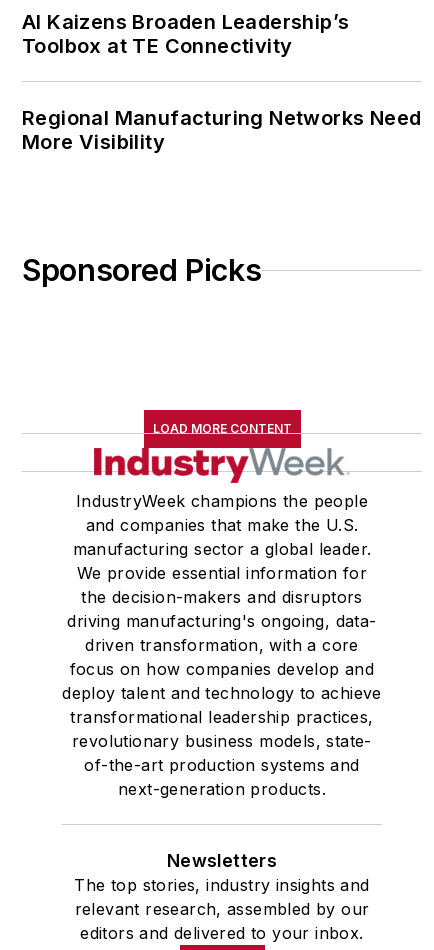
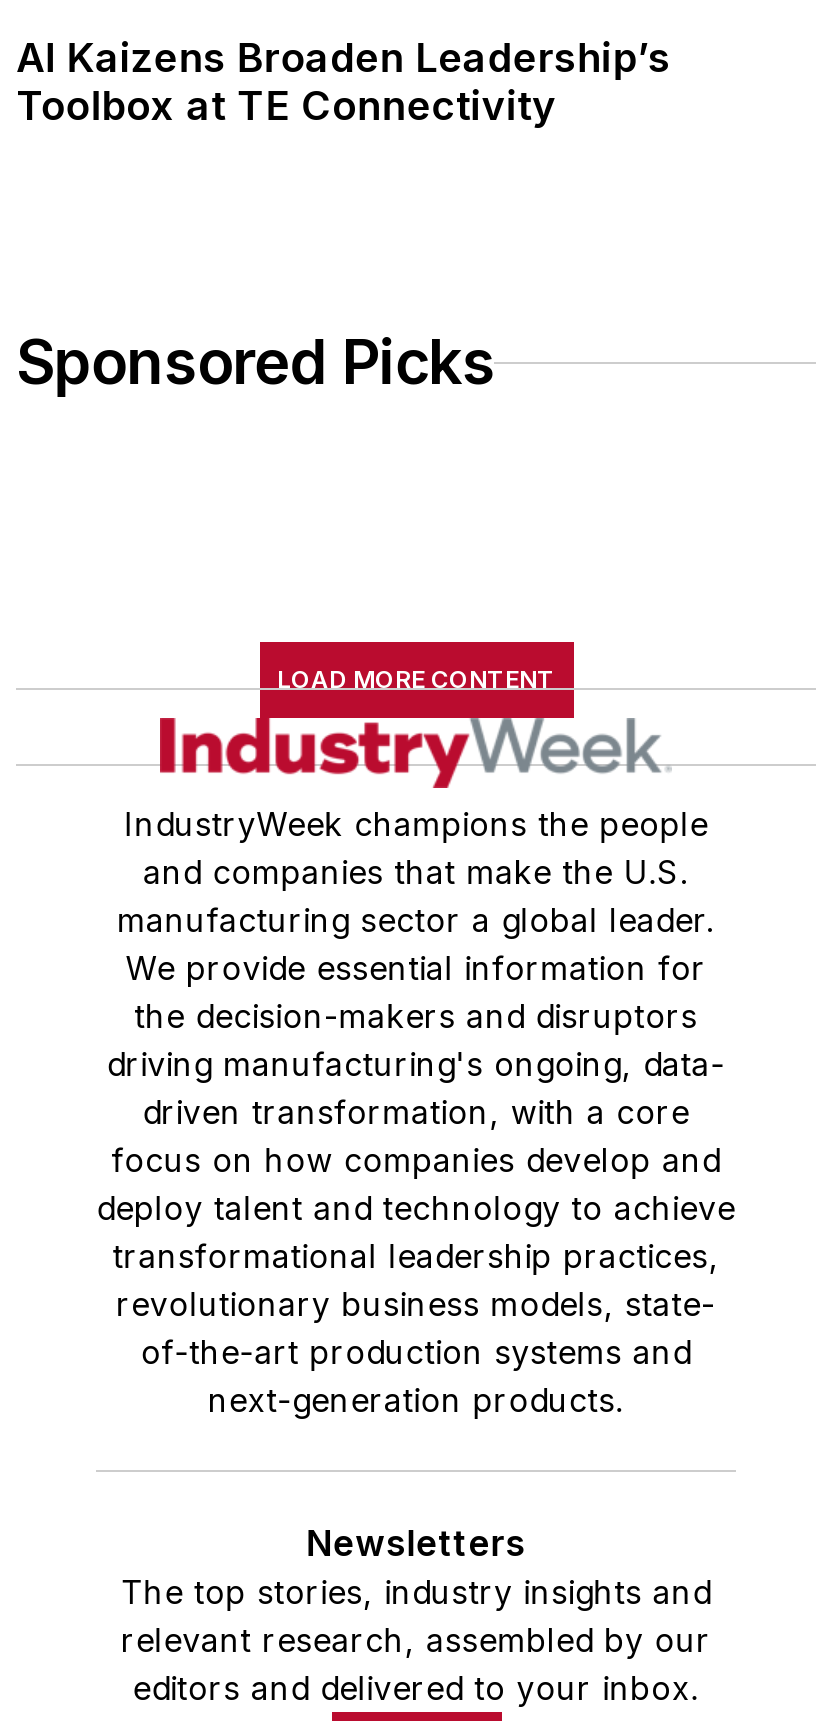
- Regional Manufacturing Networks Need
- More Visibility
